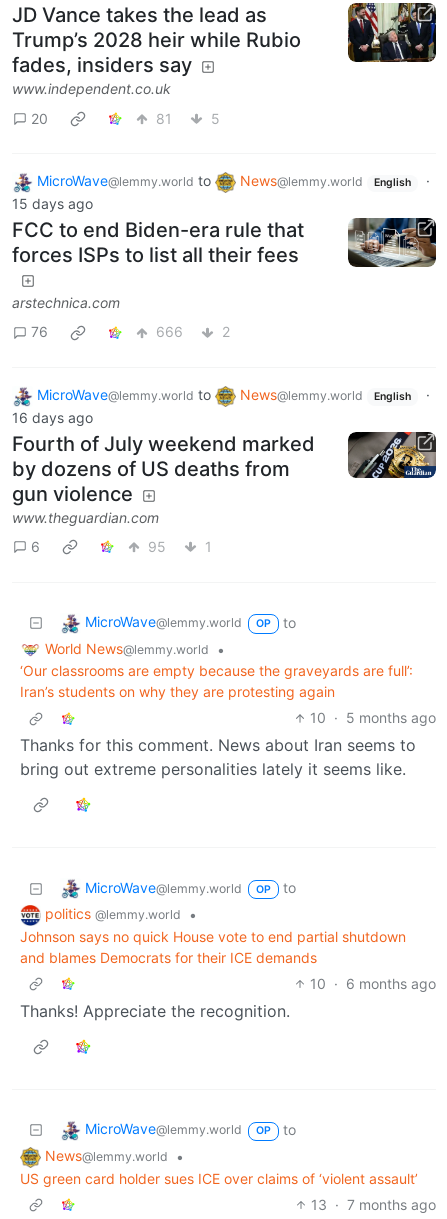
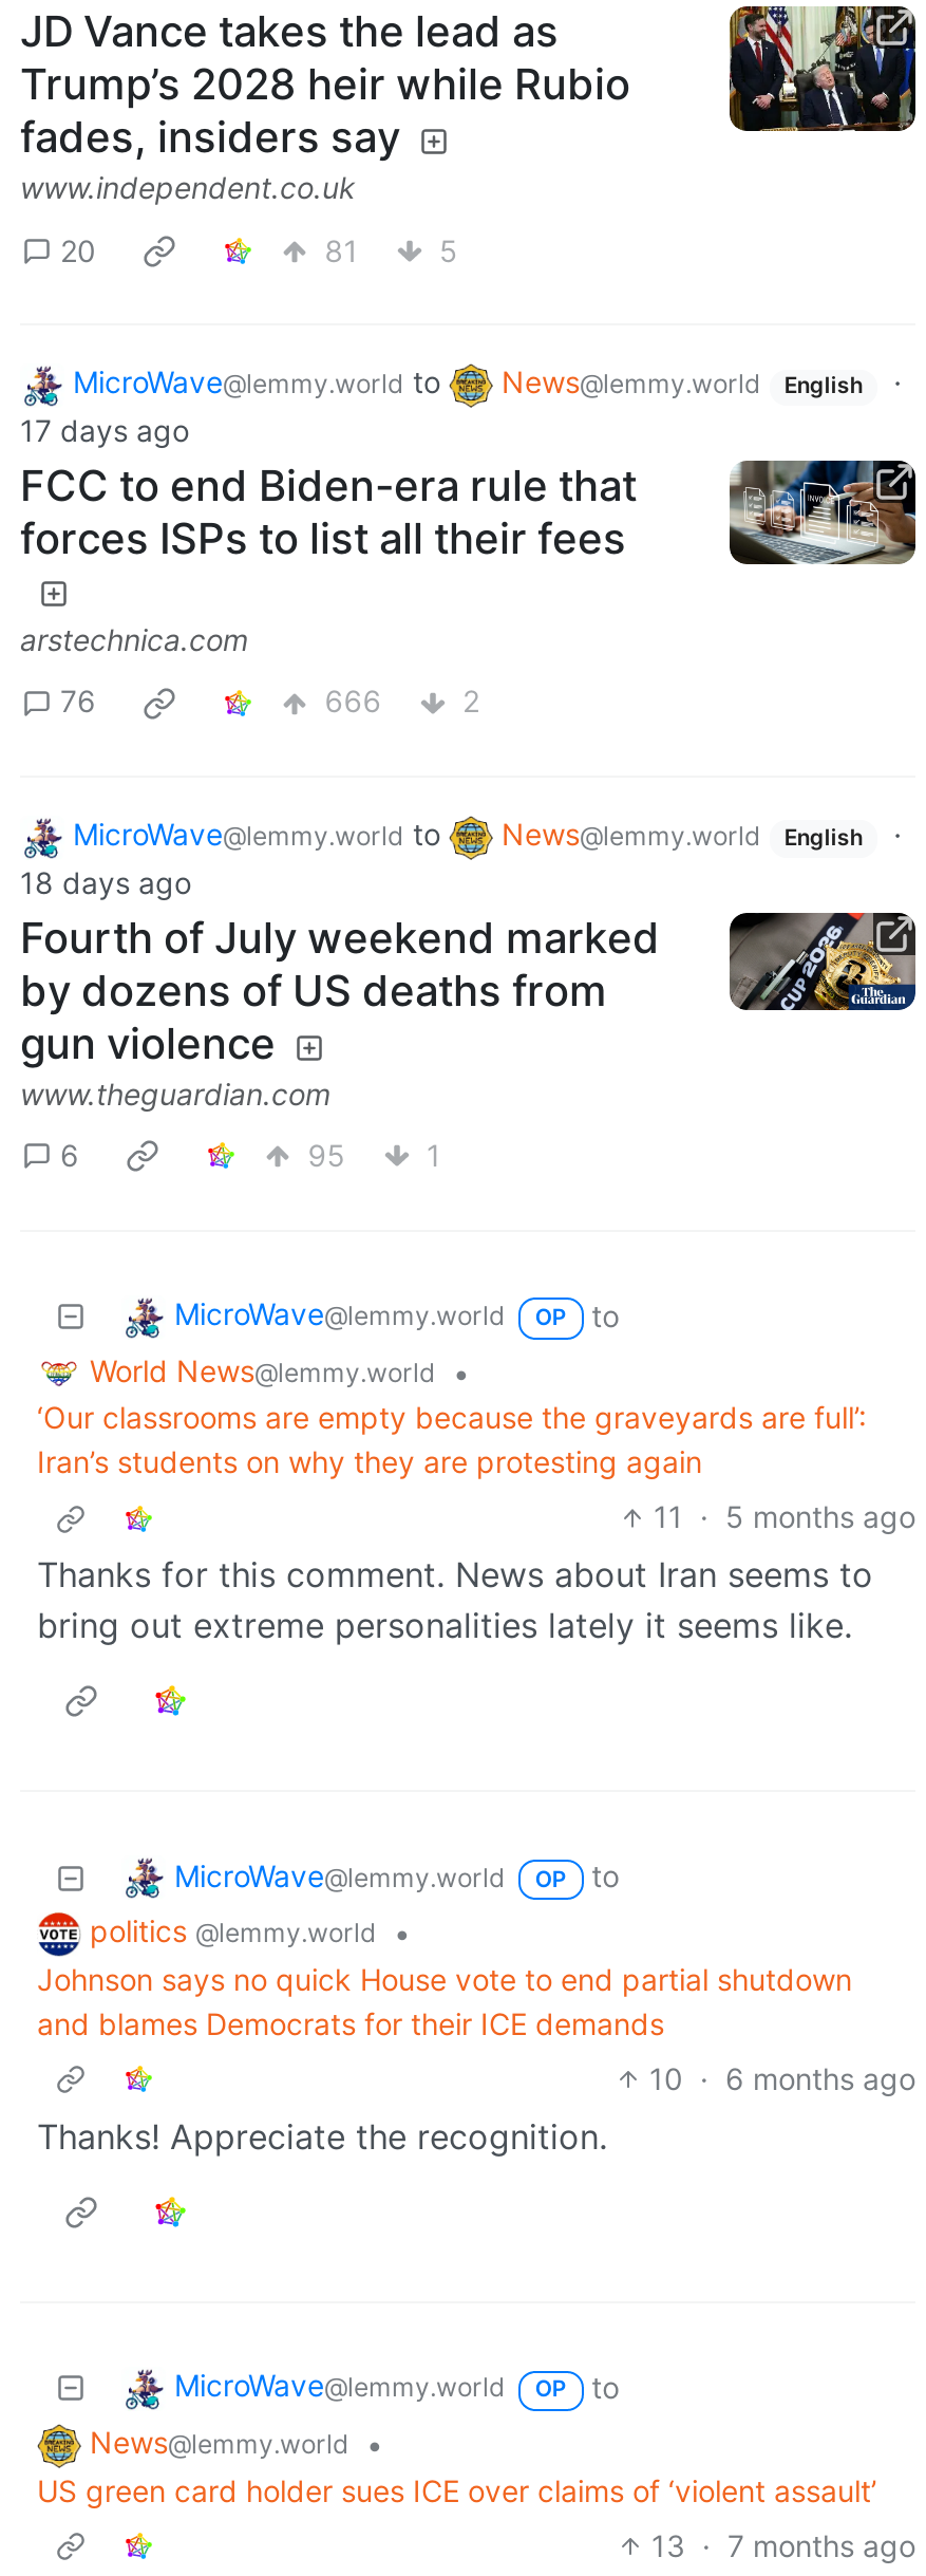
- 15 days ago
+ 17 days ago

- 16 days ago
+ 18 days ago

- 10 · 5 months ago
+ 11 · 5 months ago
